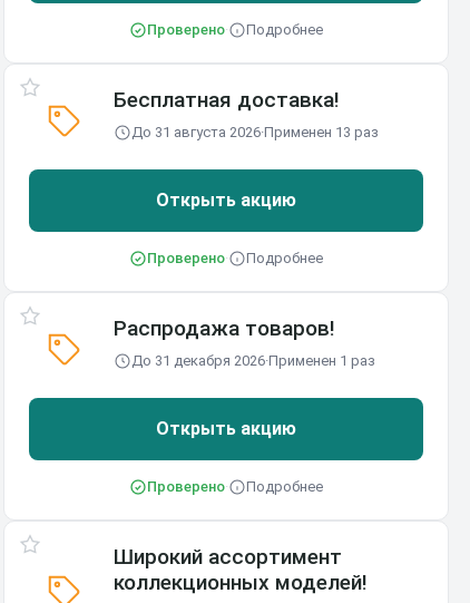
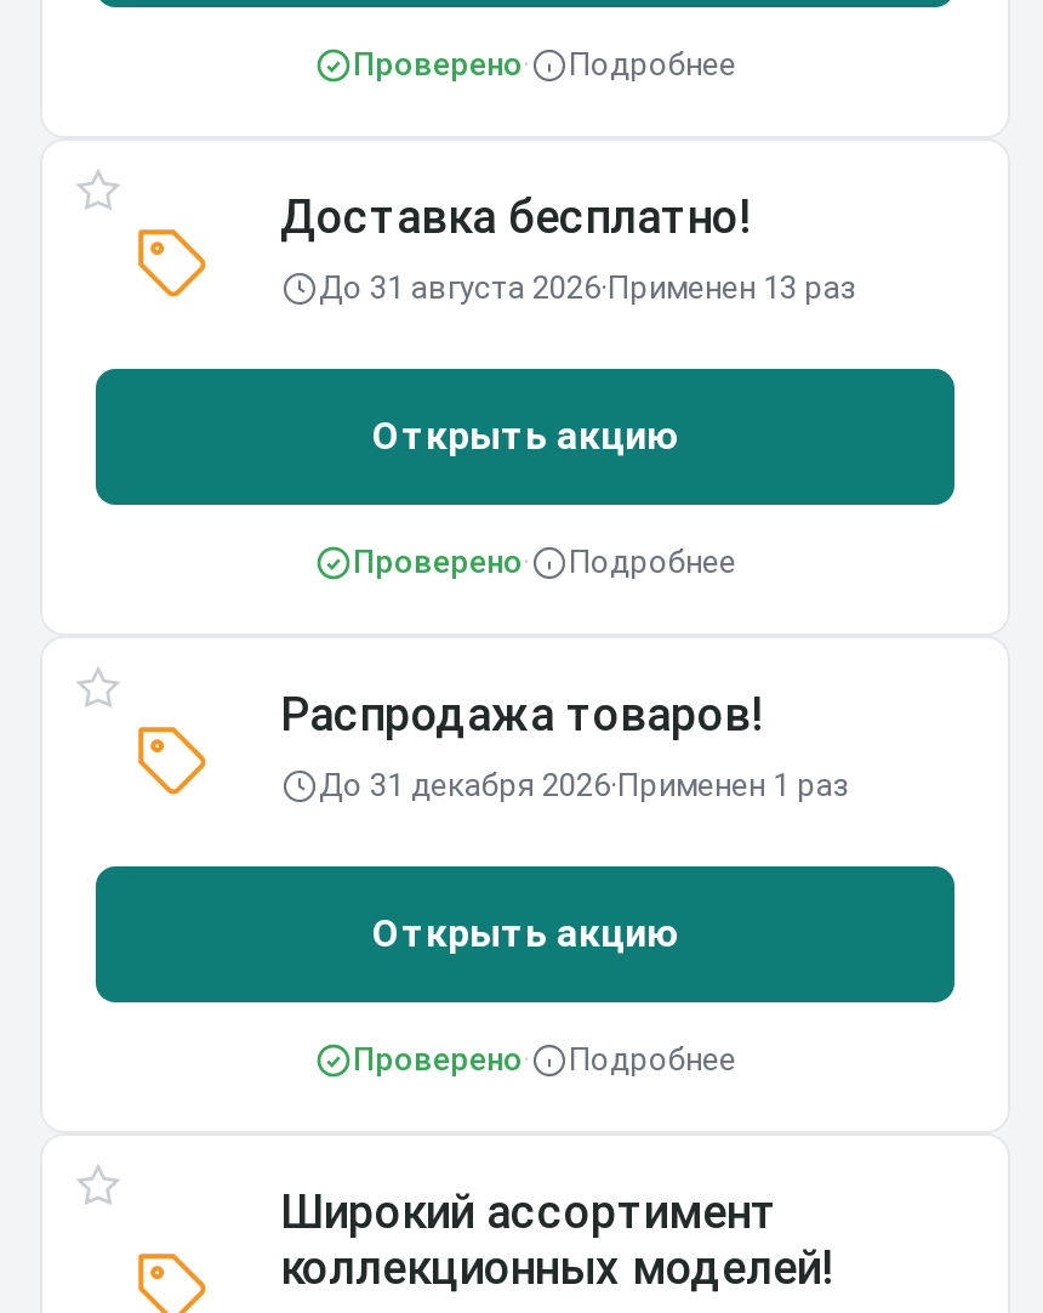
- Бесплатная доставка!
+ Доставка бесплатно!
